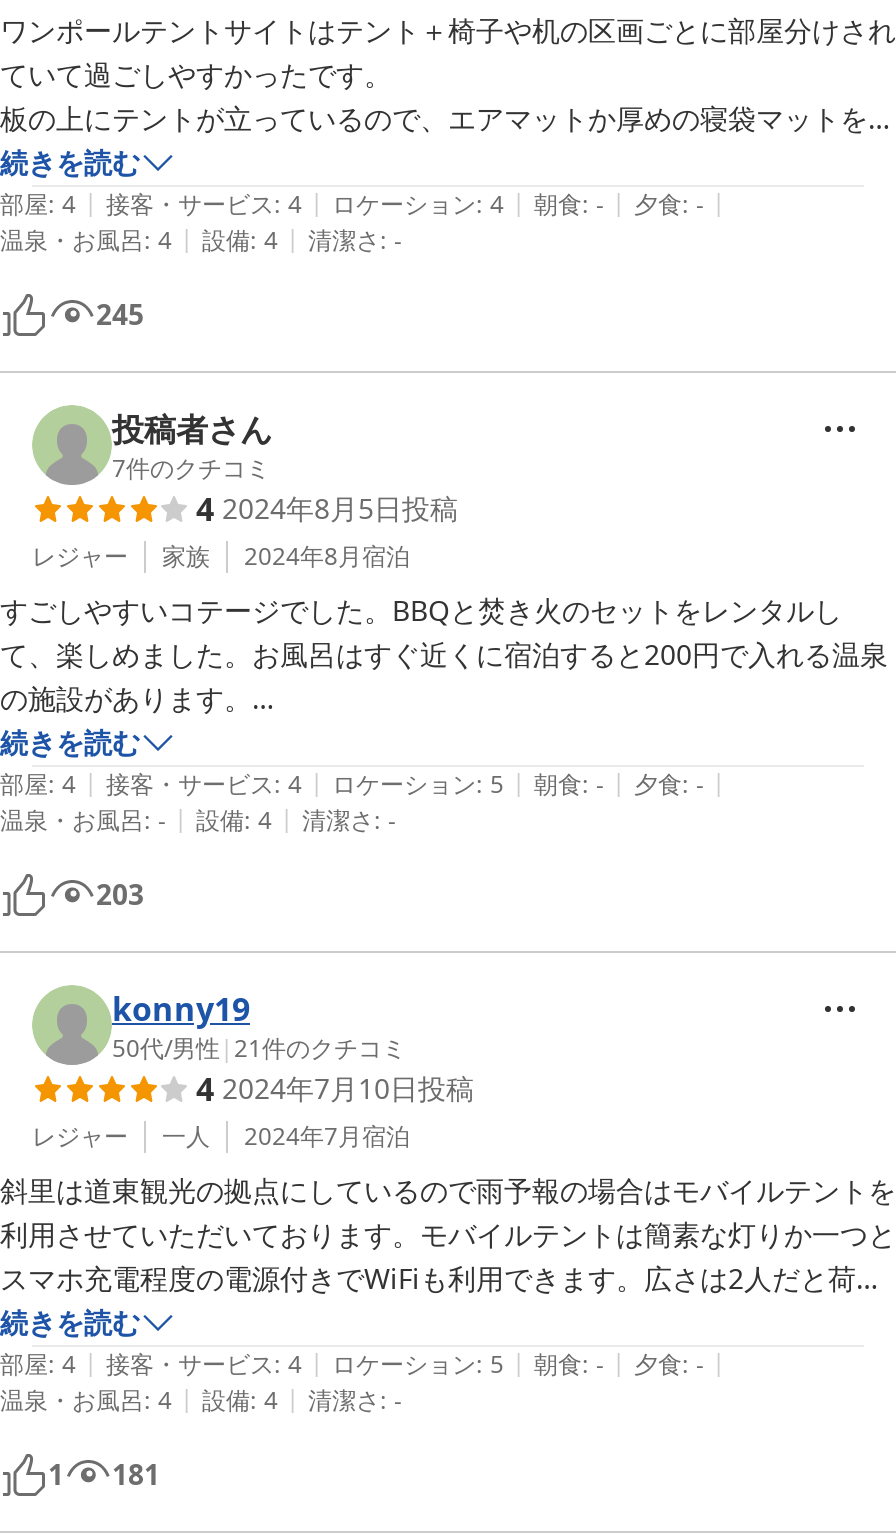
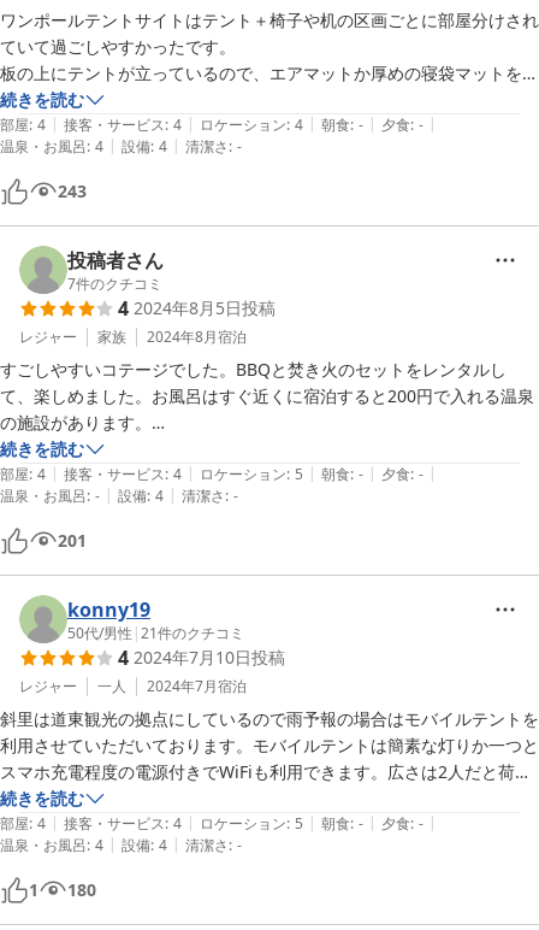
- 245
+ 243

- 203
+ 201

- 1 181
+ 1 180
